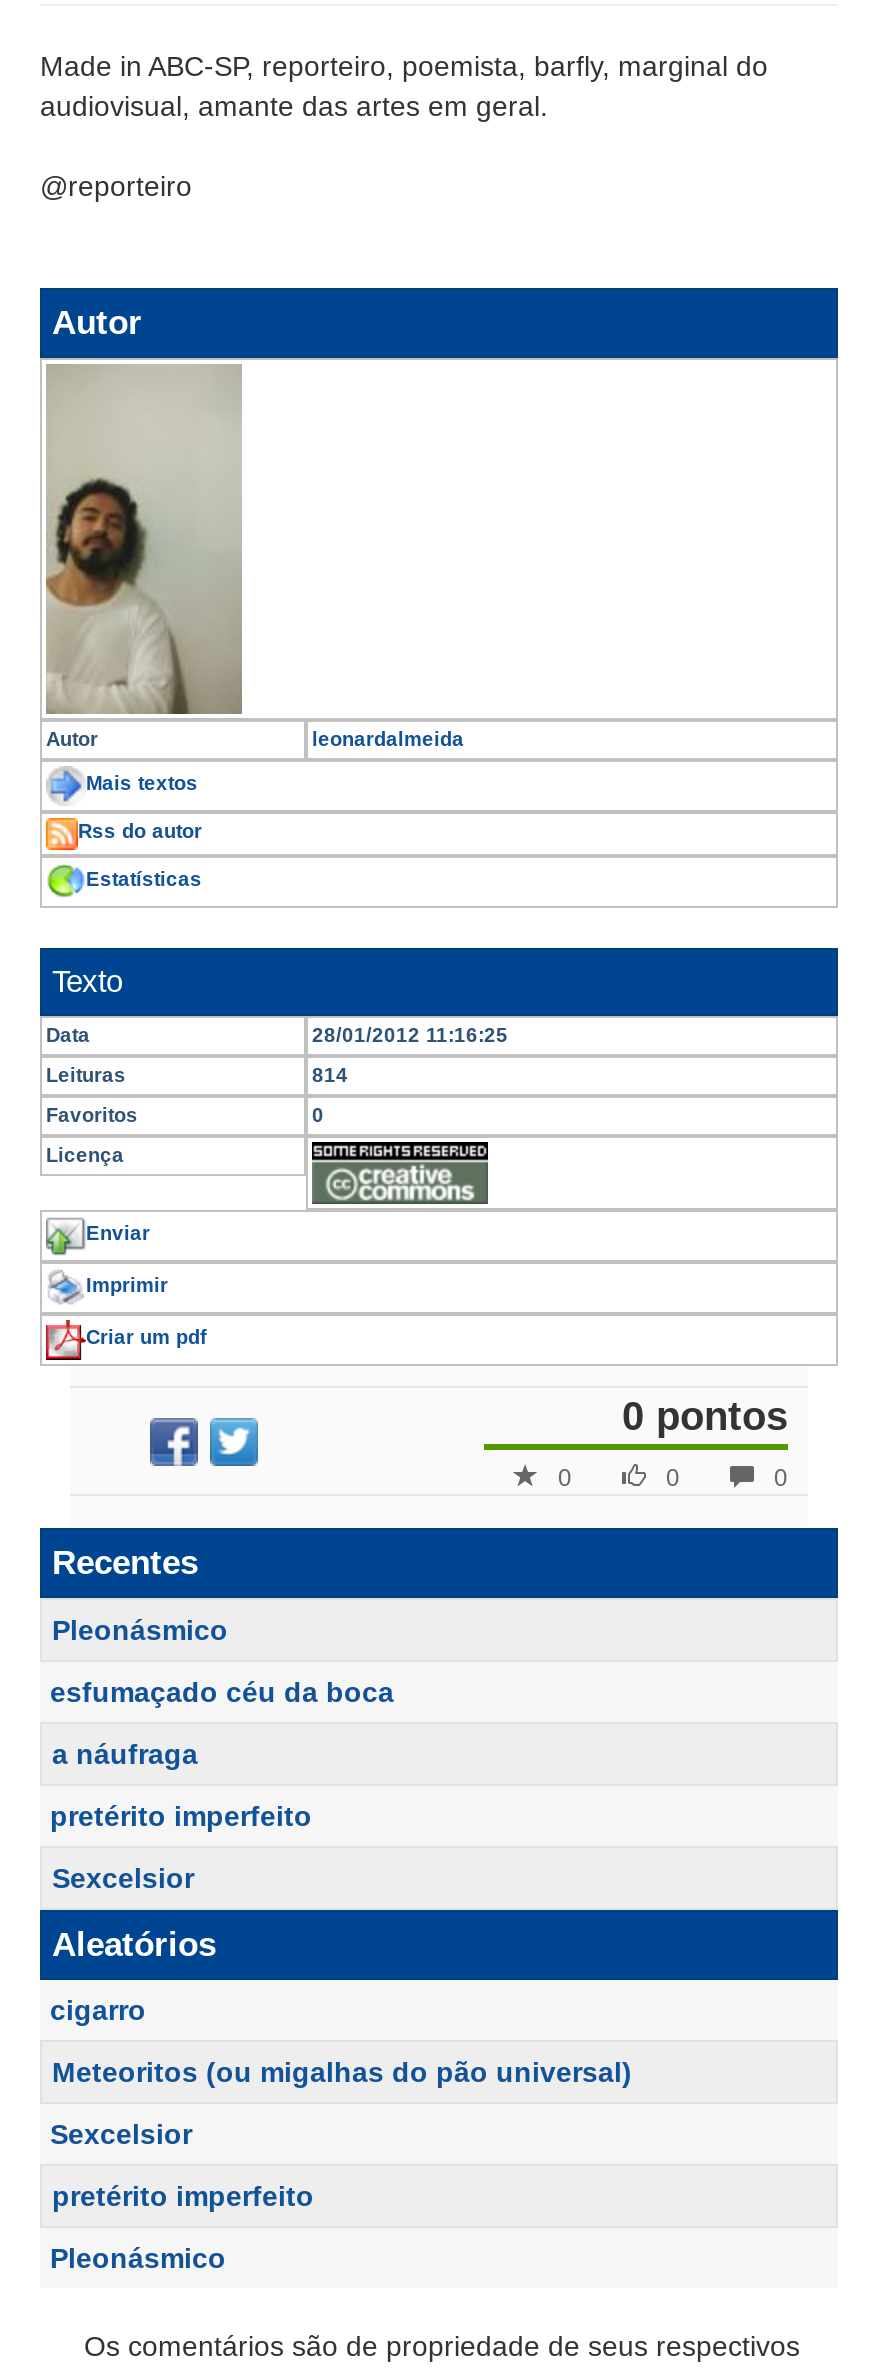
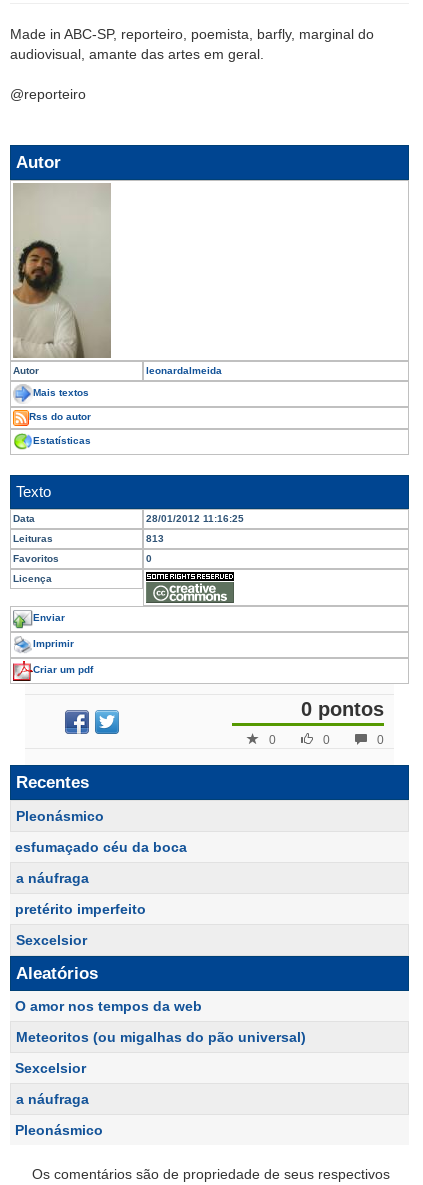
- 814
+ 813

- cigarro
+ O amor nos tempos da web

- pretérito imperfeito
+ a náufraga
